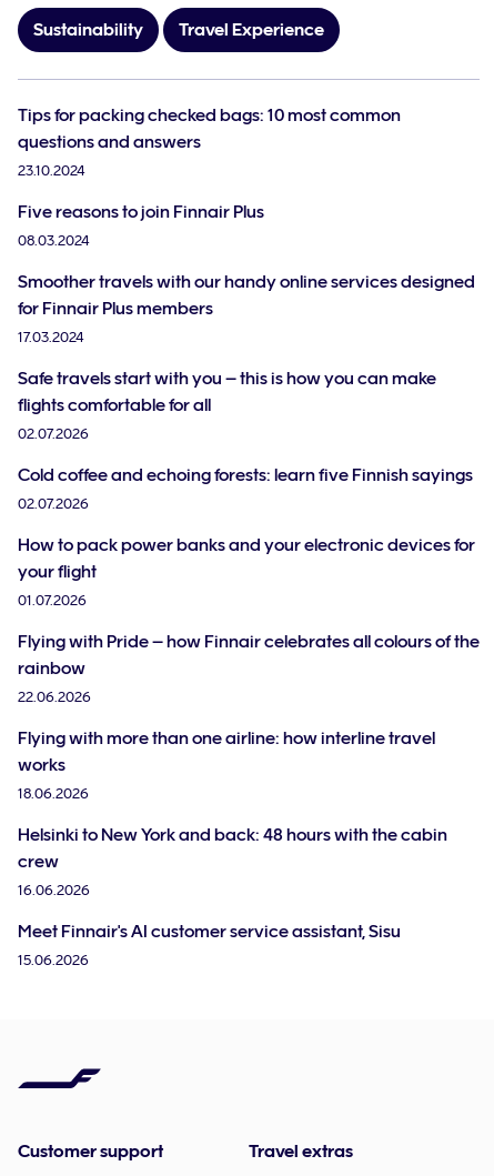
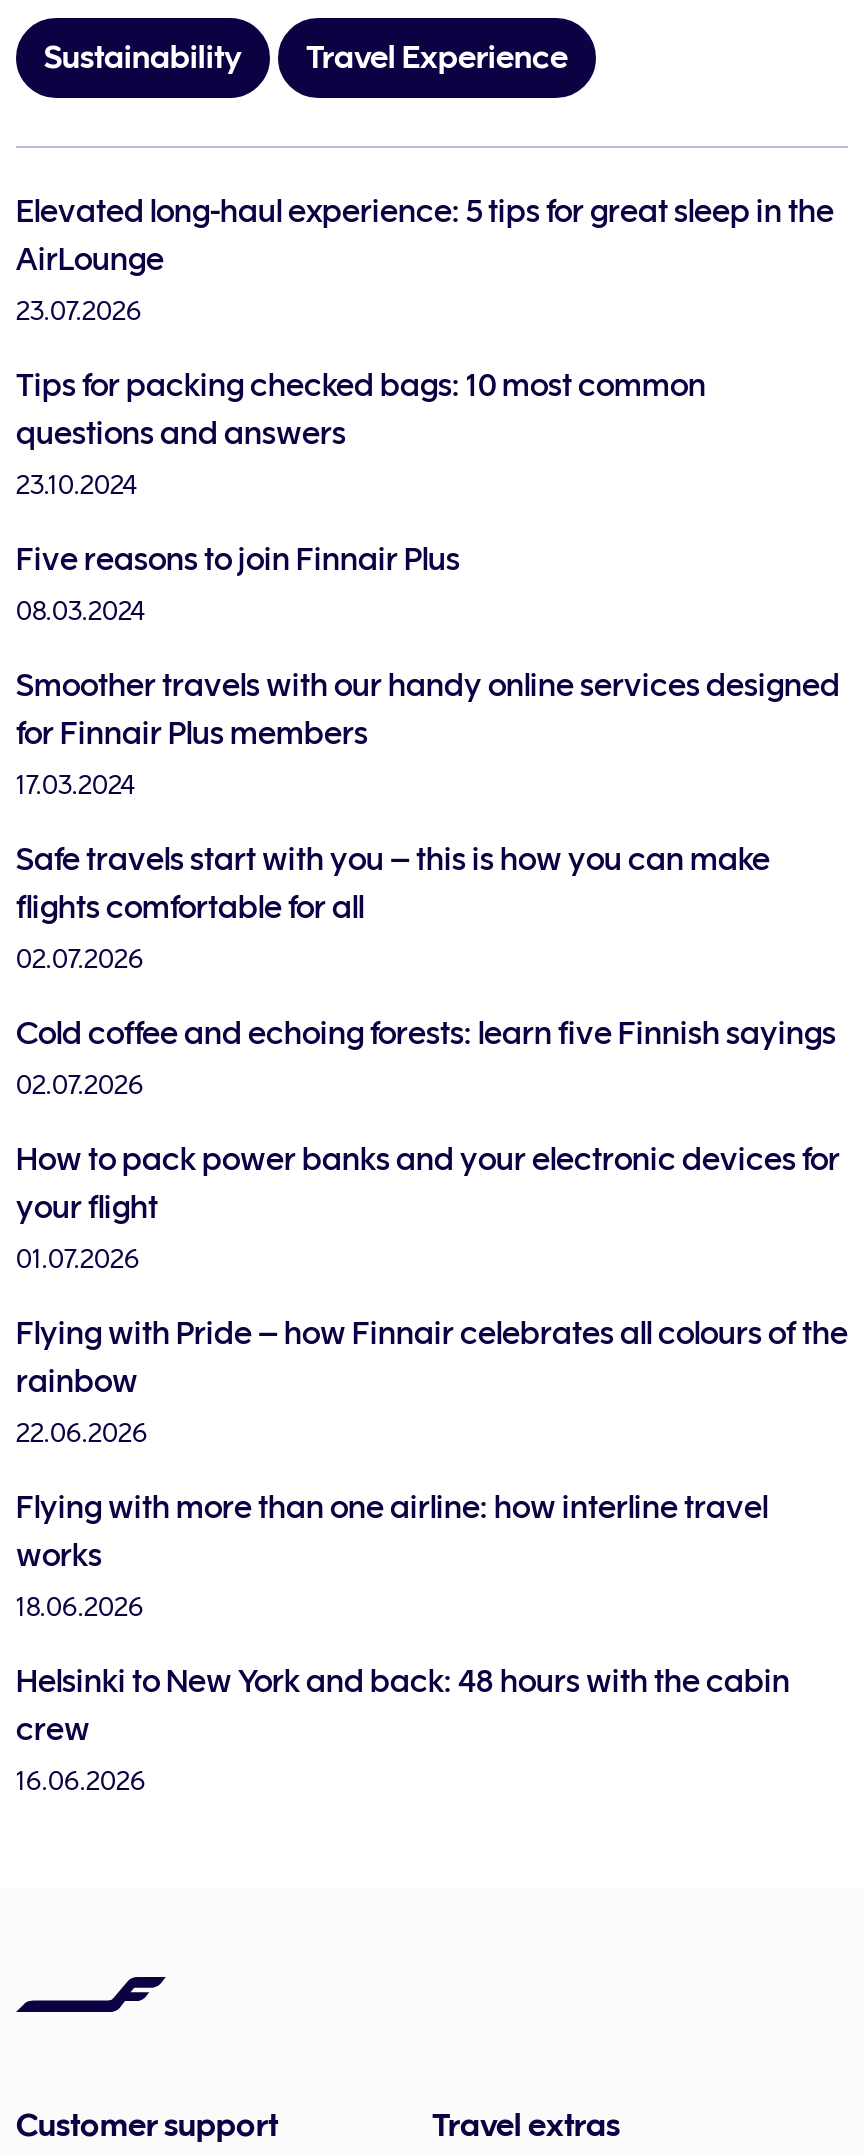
+ Elevated long-haul experience: 5 tips for great sleep in the
+ AirLounge
+ 23.07.2026

moved down: Tips for packing checked bags: 10 most common | questions and answers | 23.10.2024 | ... | crew | 16.06.2026

- Meet Finnair's AI customer service assistant, Sisu
- 15.06.2026
